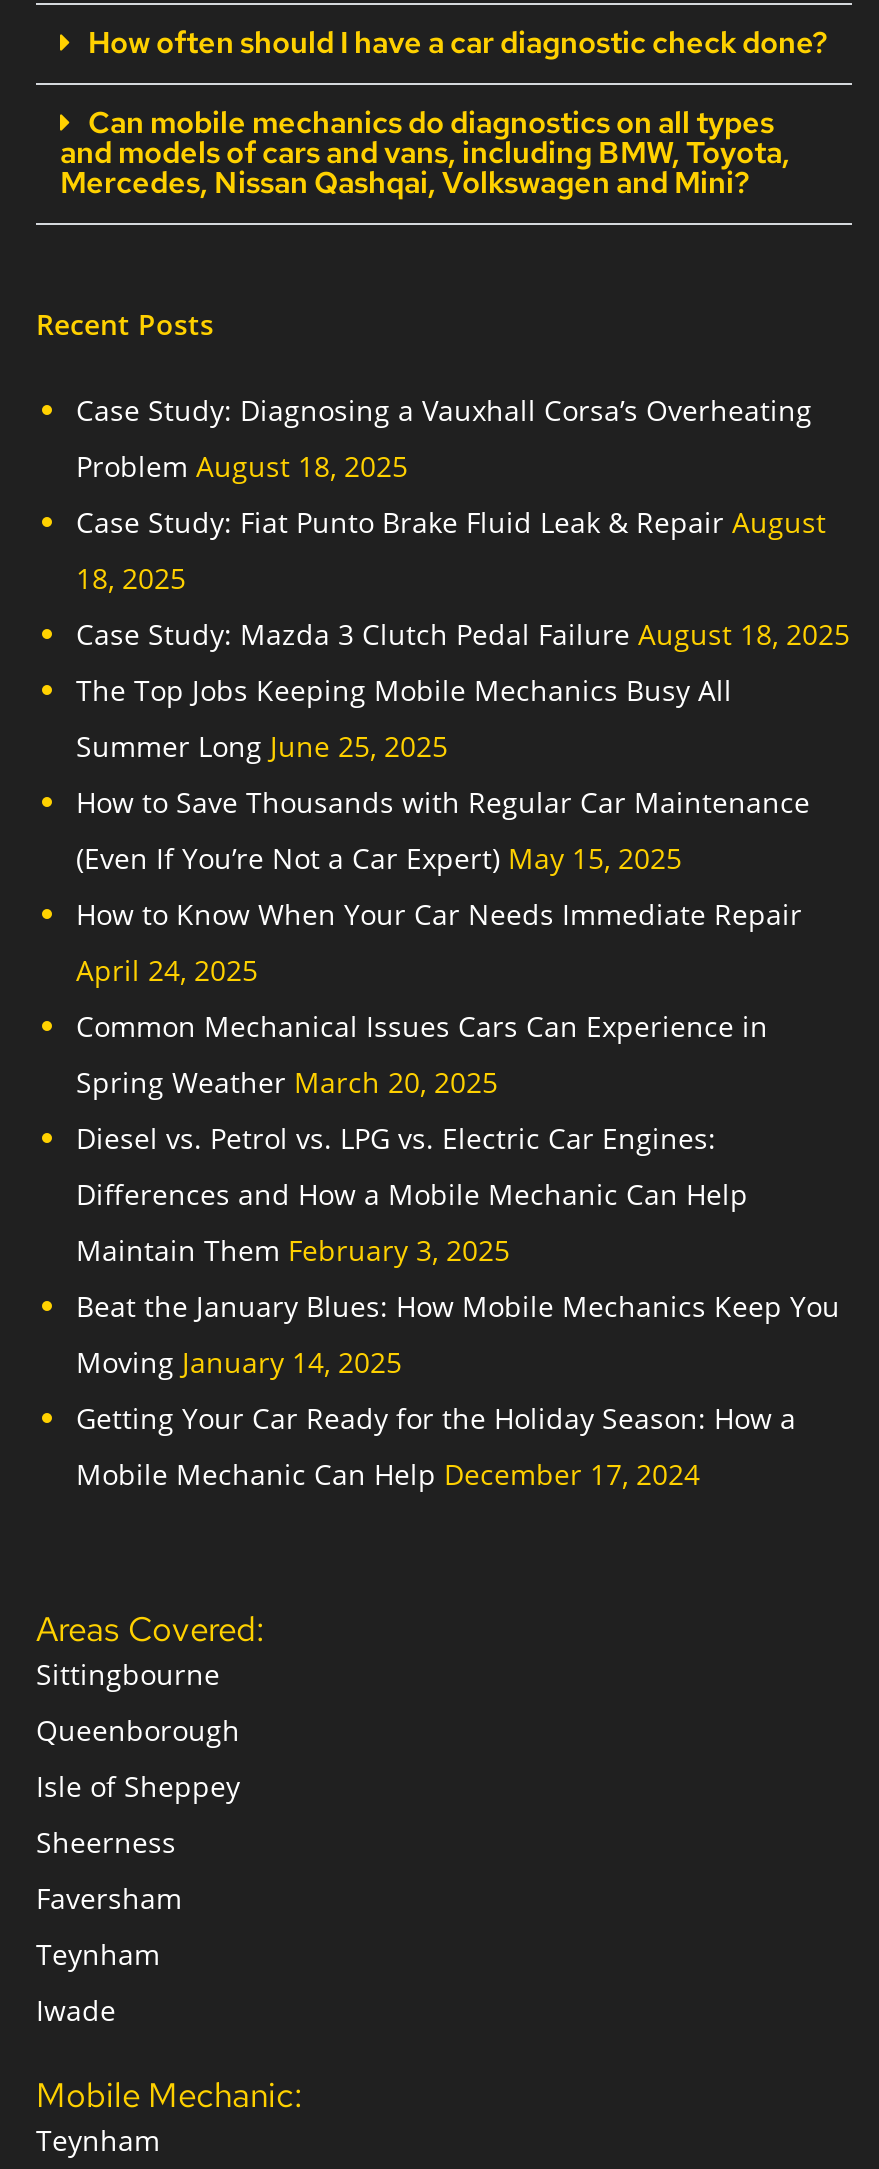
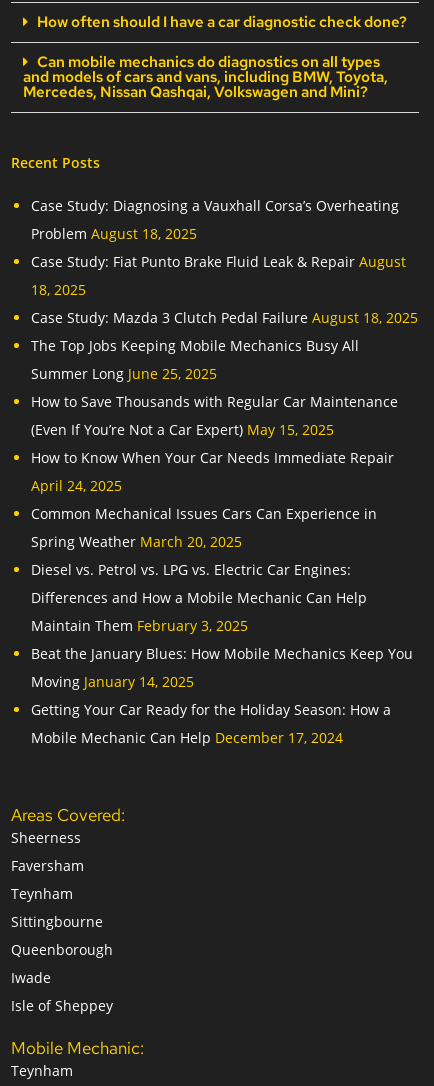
moved down: Sittingbourne | Queenborough

moved down: Isle of Sheppey

moved up: Sheerness | Faversham | Teynham

moved up: Iwade
